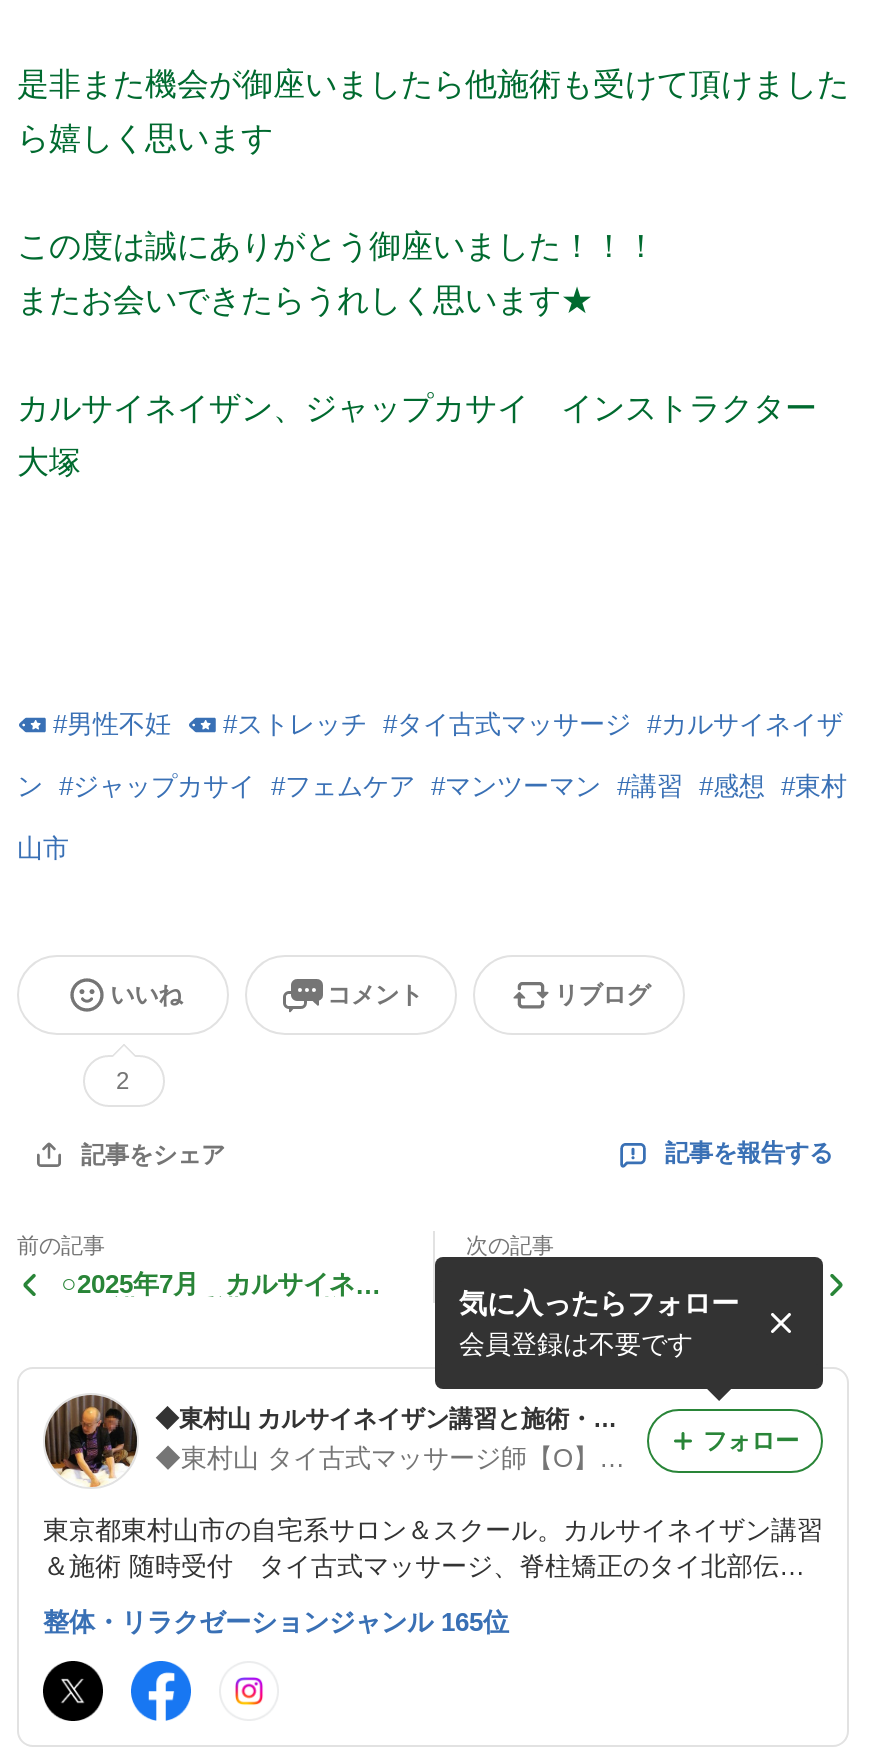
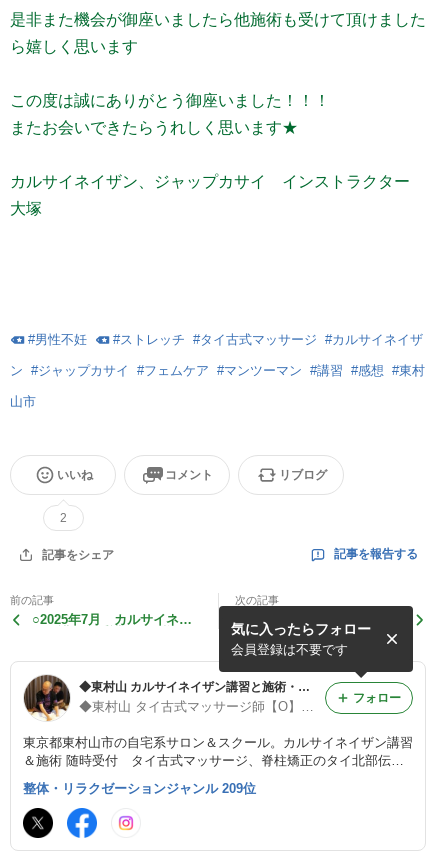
- 整体・リラクゼーションジャンル 165位
+ 整体・リラクゼーションジャンル 209位
